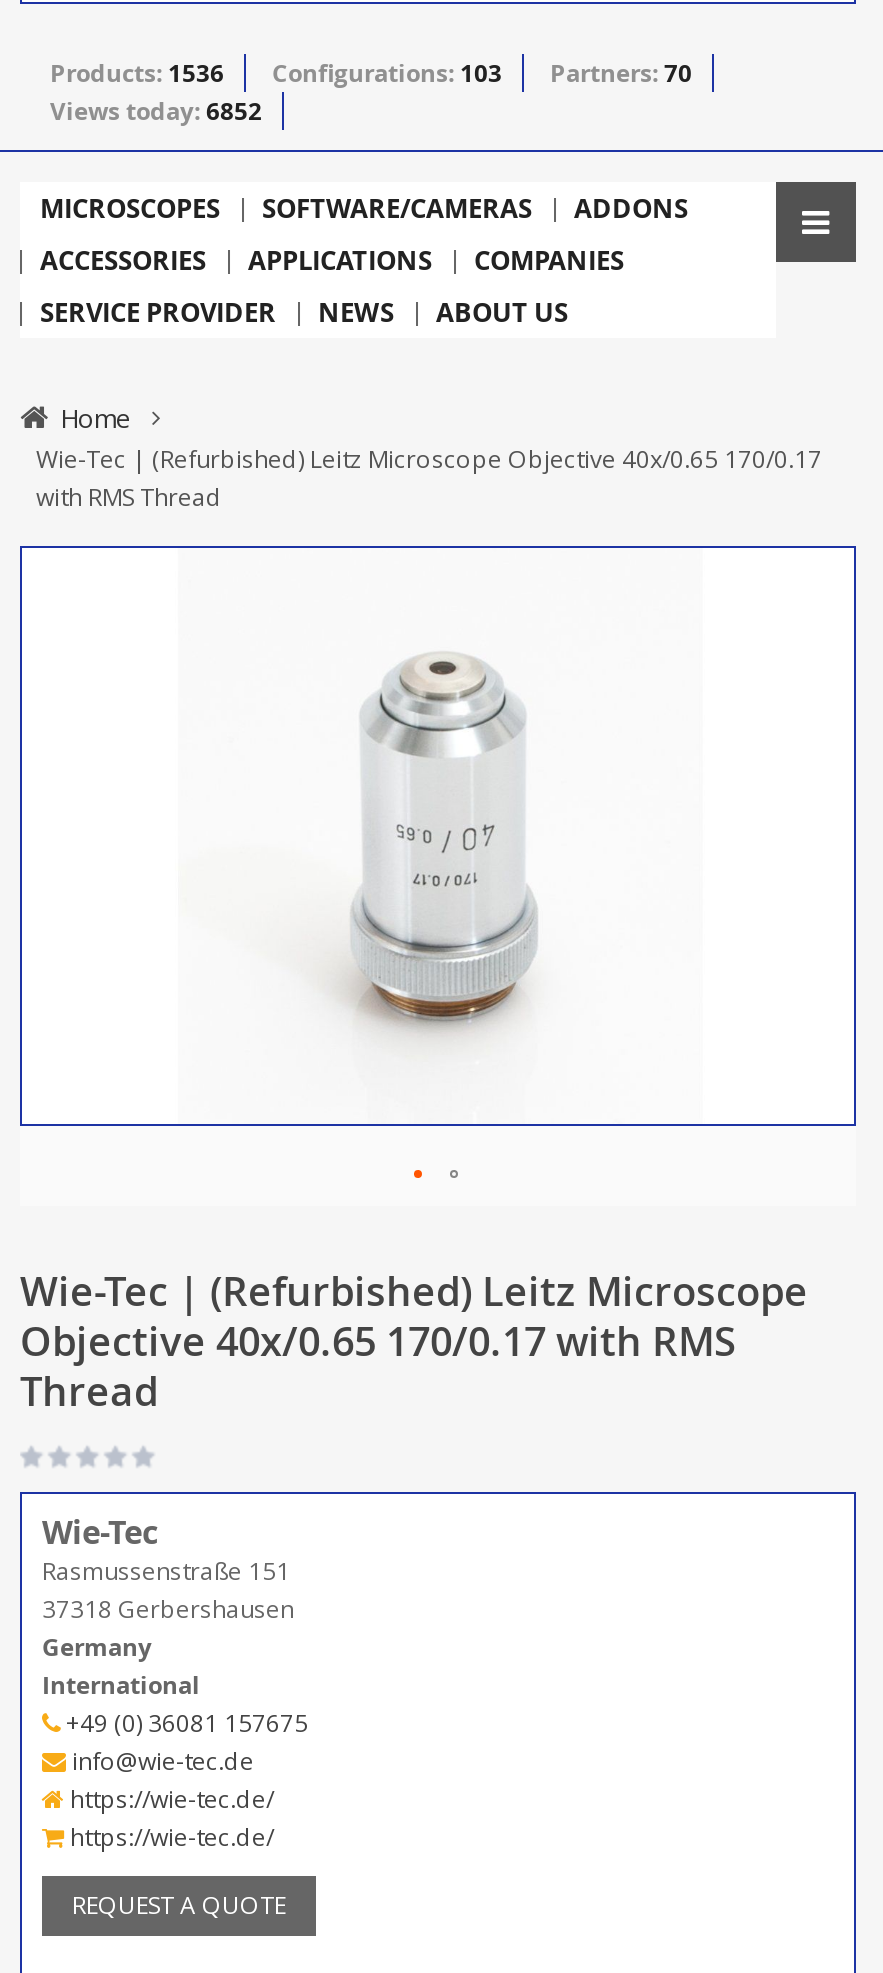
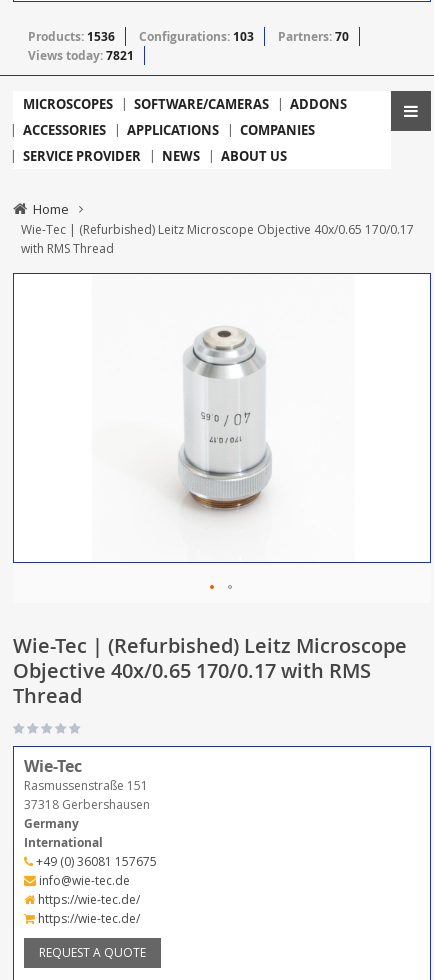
- Views today: 6852
+ Views today: 7821
